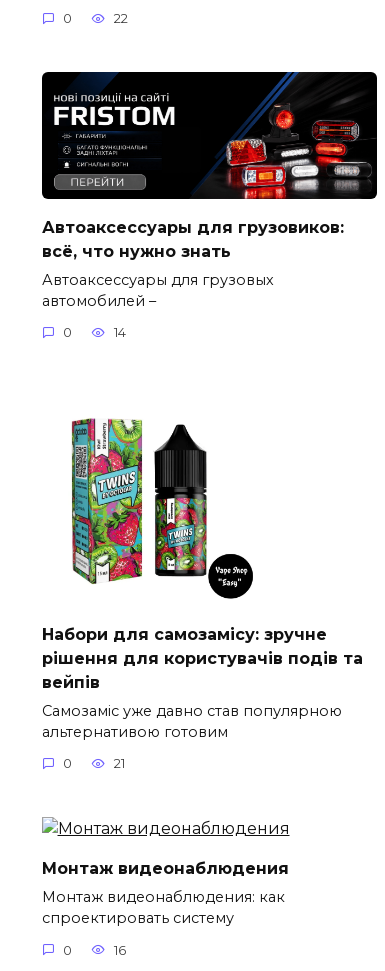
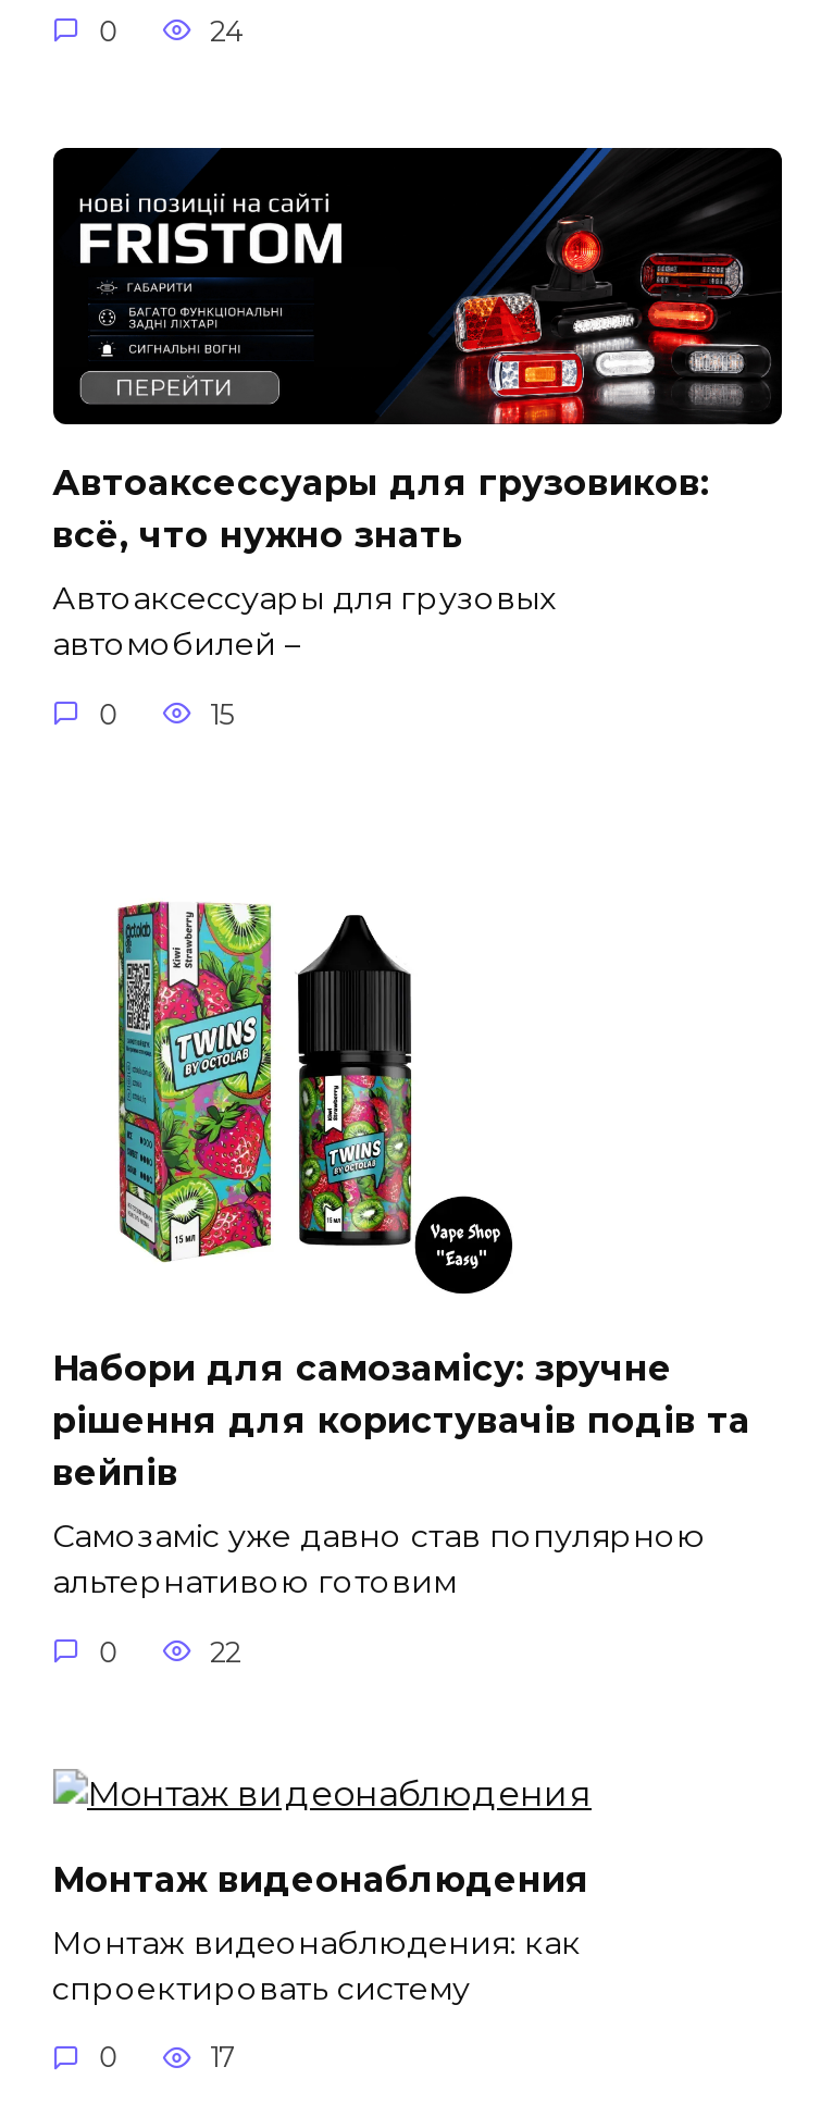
- 22
+ 24

- 14
+ 15

- 21
+ 22

- 16
+ 17
